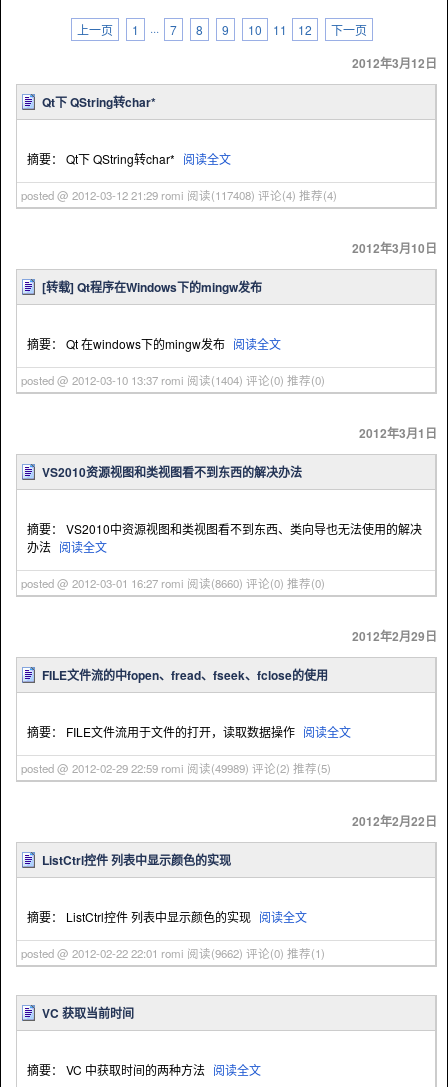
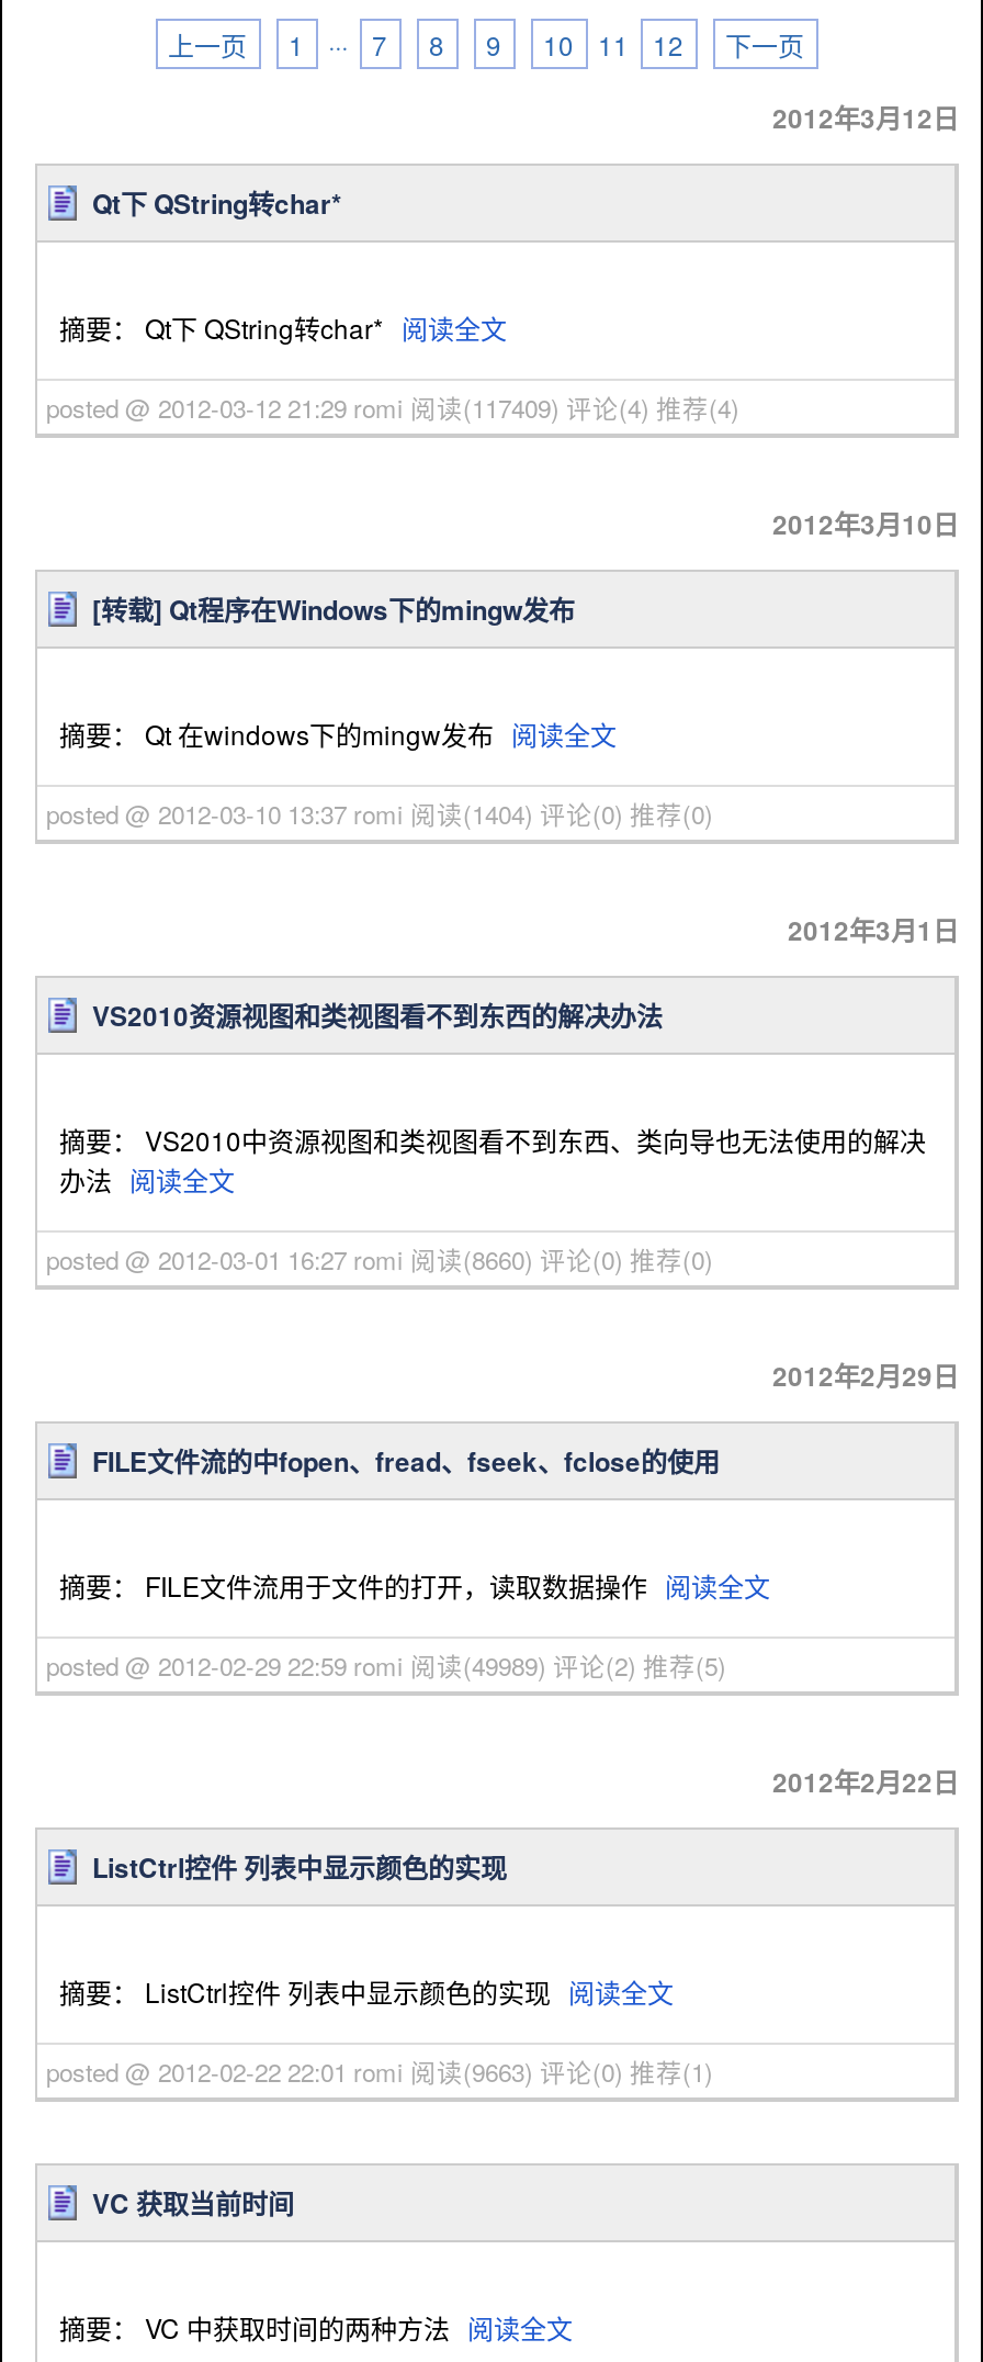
- posted @ 2012-03-12 21:29 romi阅读(117408) 评论(4) 推荐(4)
+ posted @ 2012-03-12 21:29 romi阅读(117409) 评论(4) 推荐(4)

- posted @ 2012-02-22 22:01 romi阅读(9662) 评论(0) 推荐(1)
+ posted @ 2012-02-22 22:01 romi阅读(9663) 评论(0) 推荐(1)
